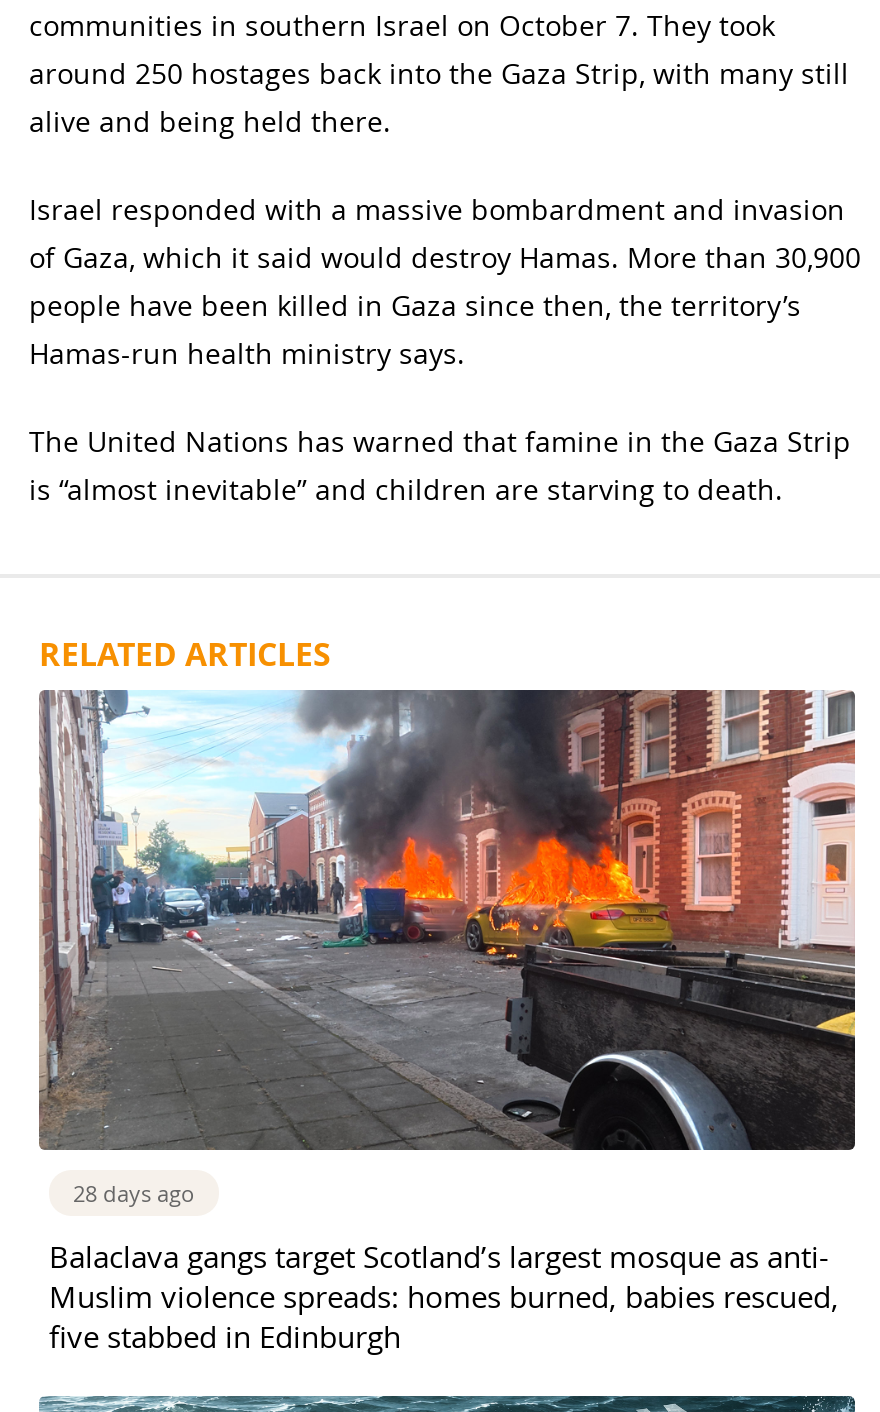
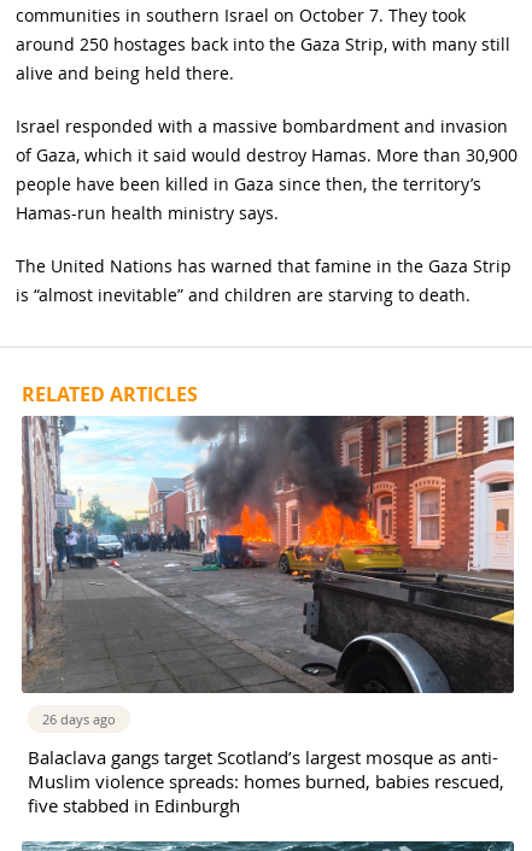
- 28 days ago
+ 26 days ago
